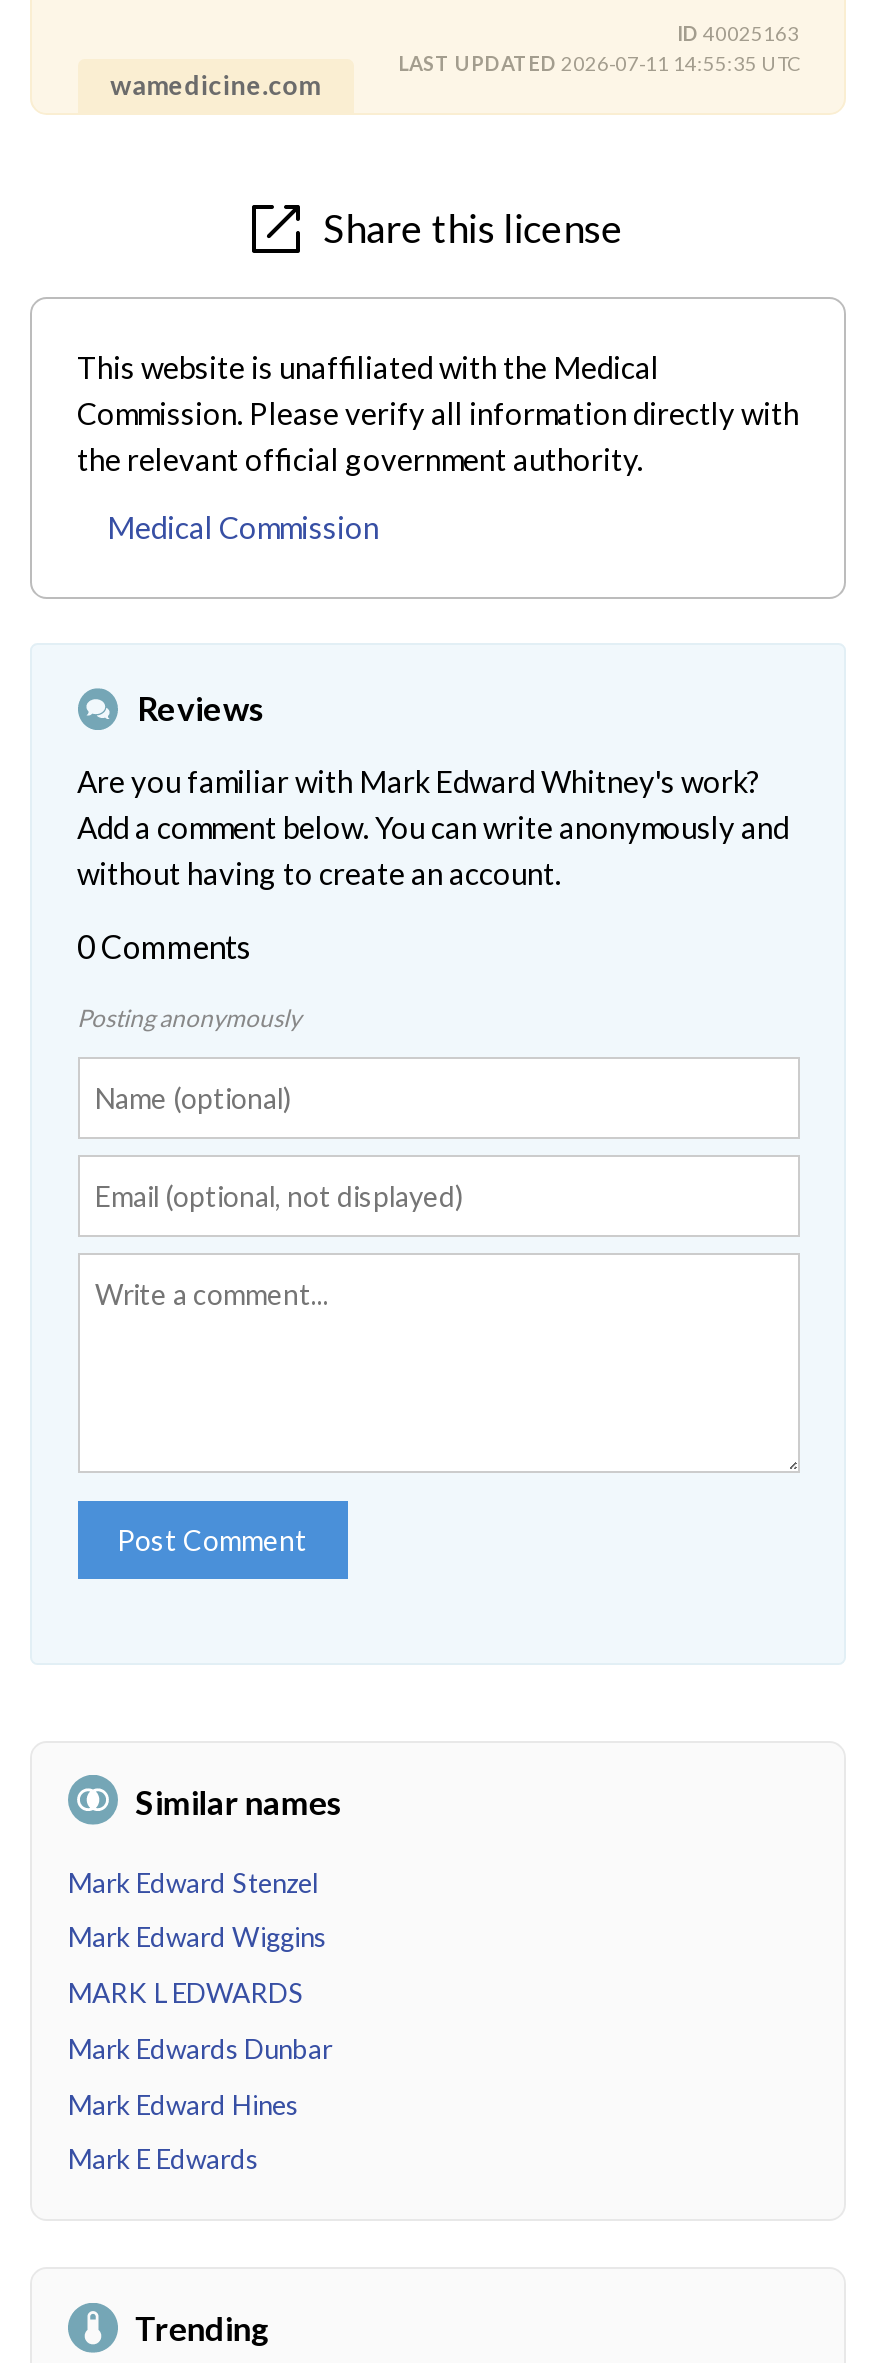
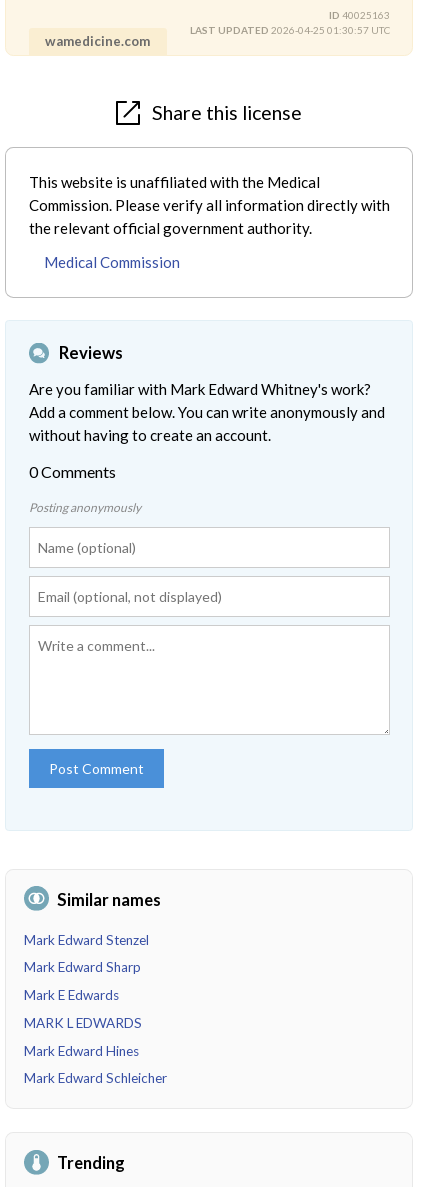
- LAST UPDATED 2026-07-11 14:55:35 UTC
+ LAST UPDATED 2026-04-25 01:30:57 UTC

- Mark Edward Wiggins
- Mark Edwards Dunbar
+ Mark Edward Sharp

moved down: MARK L EDWARDS | Mark Edward Hines

moved up: Mark E Edwards

+ Mark Edward Schleicher
